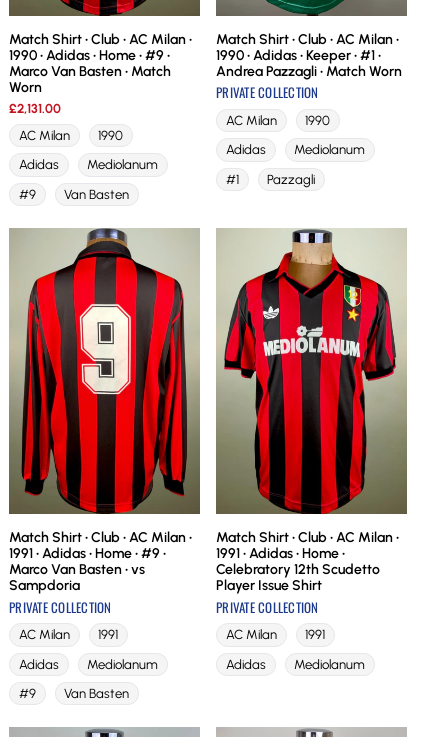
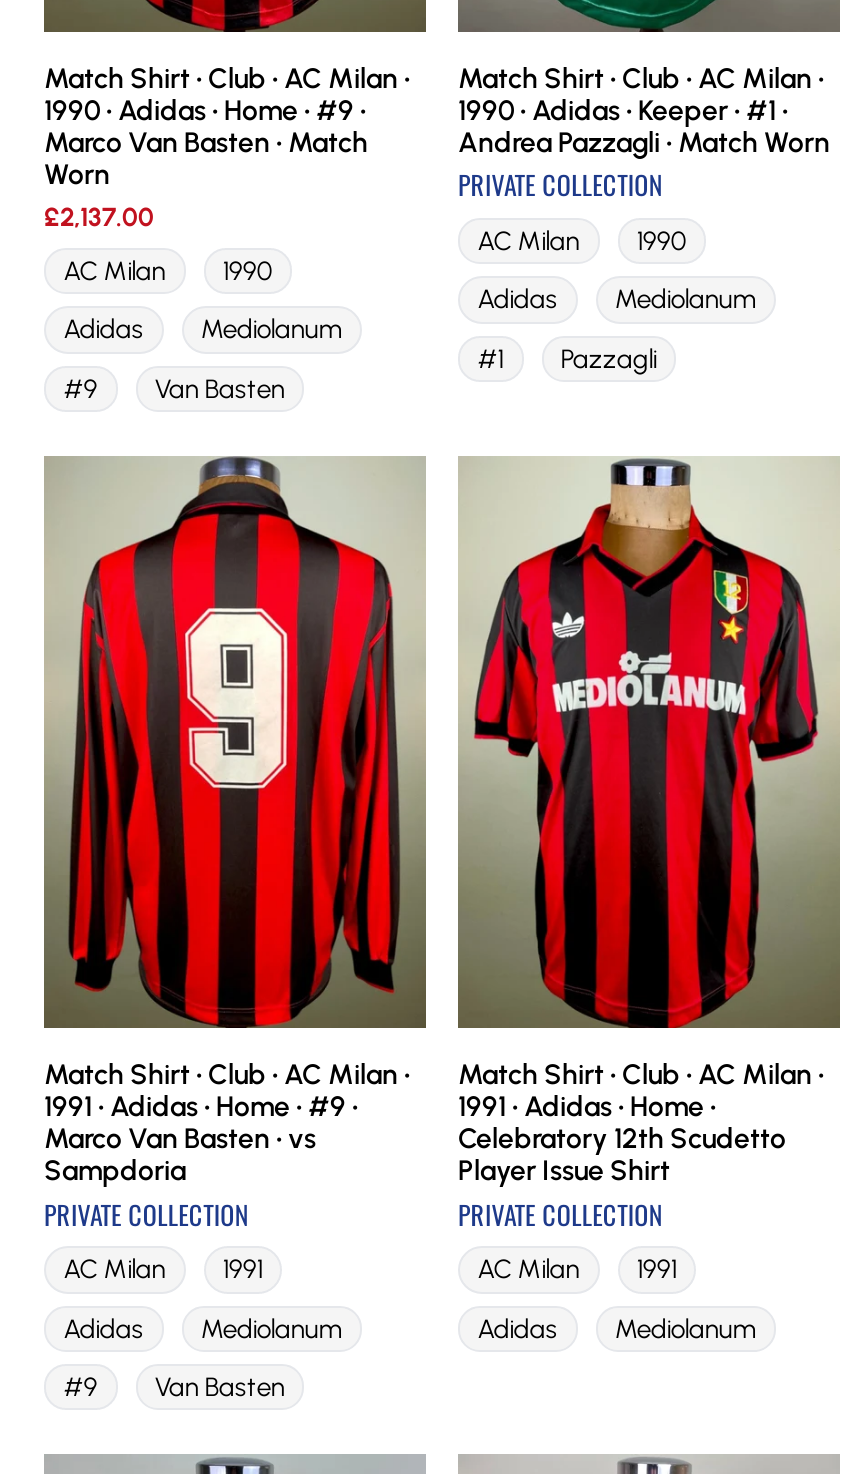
- £2,131.00
+ £2,137.00
